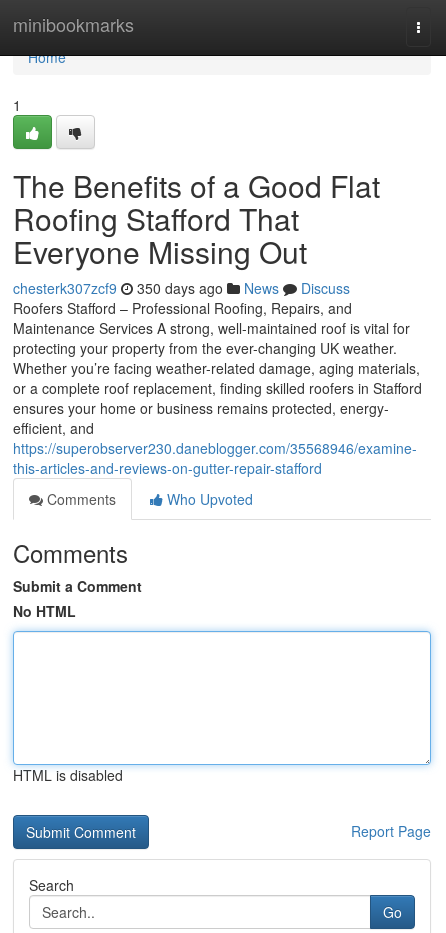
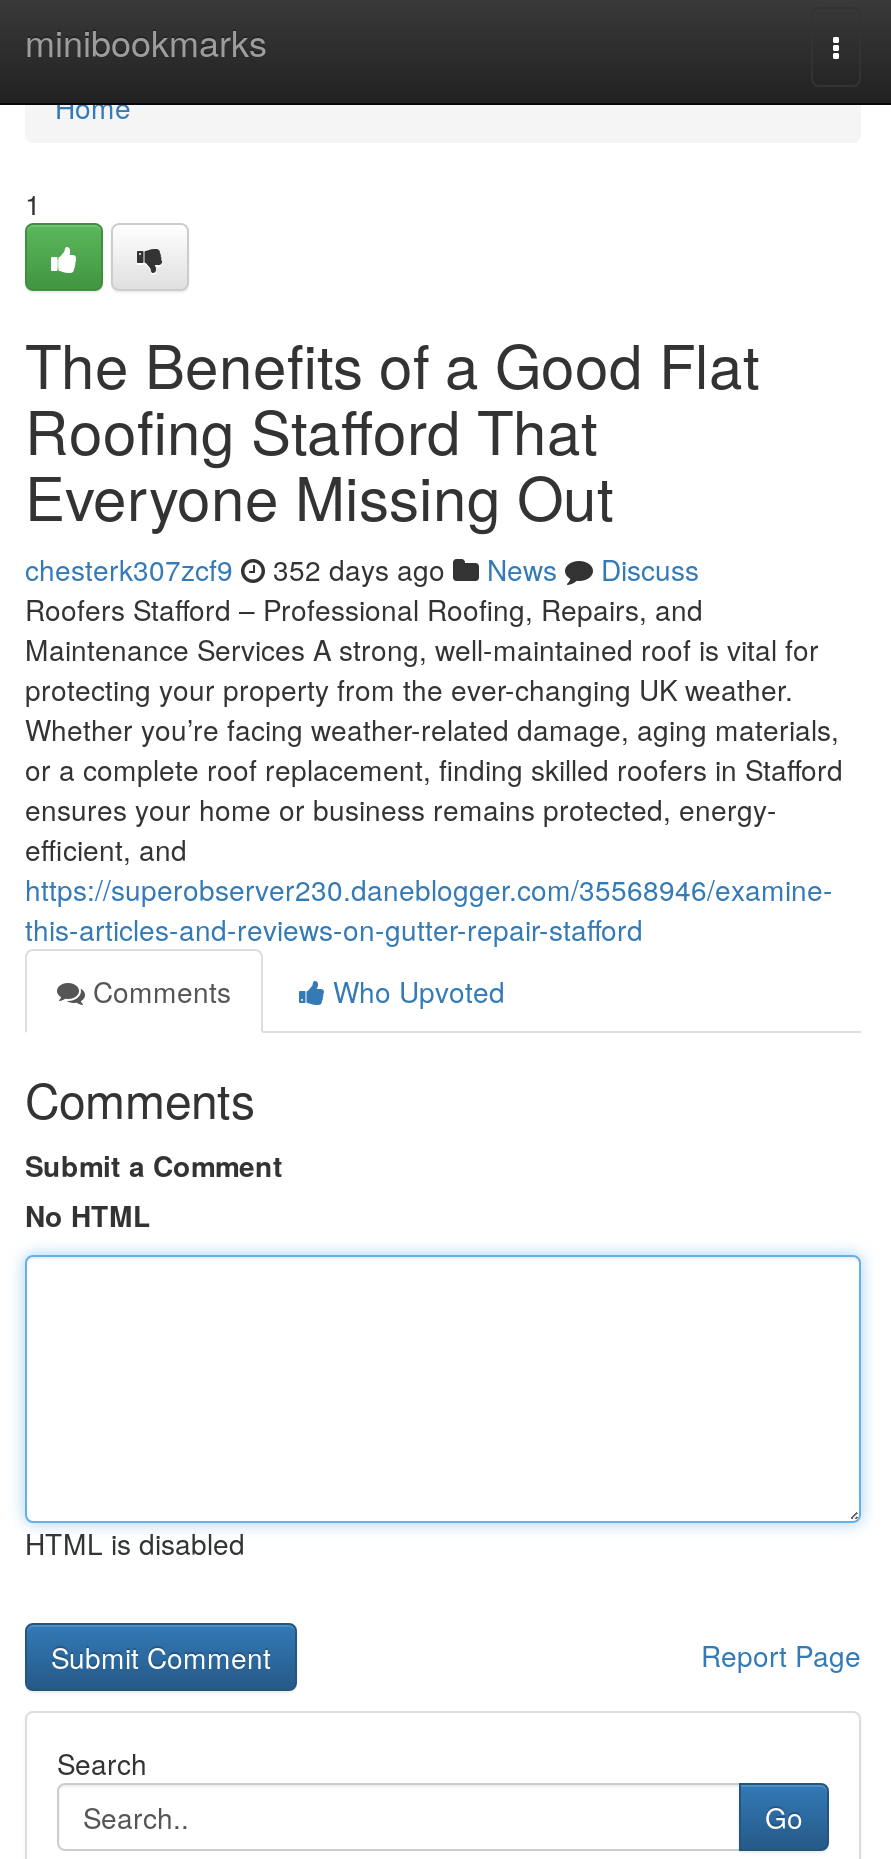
- chesterk307zcf9 350 days ago News Discuss
+ chesterk307zcf9 352 days ago News Discuss
